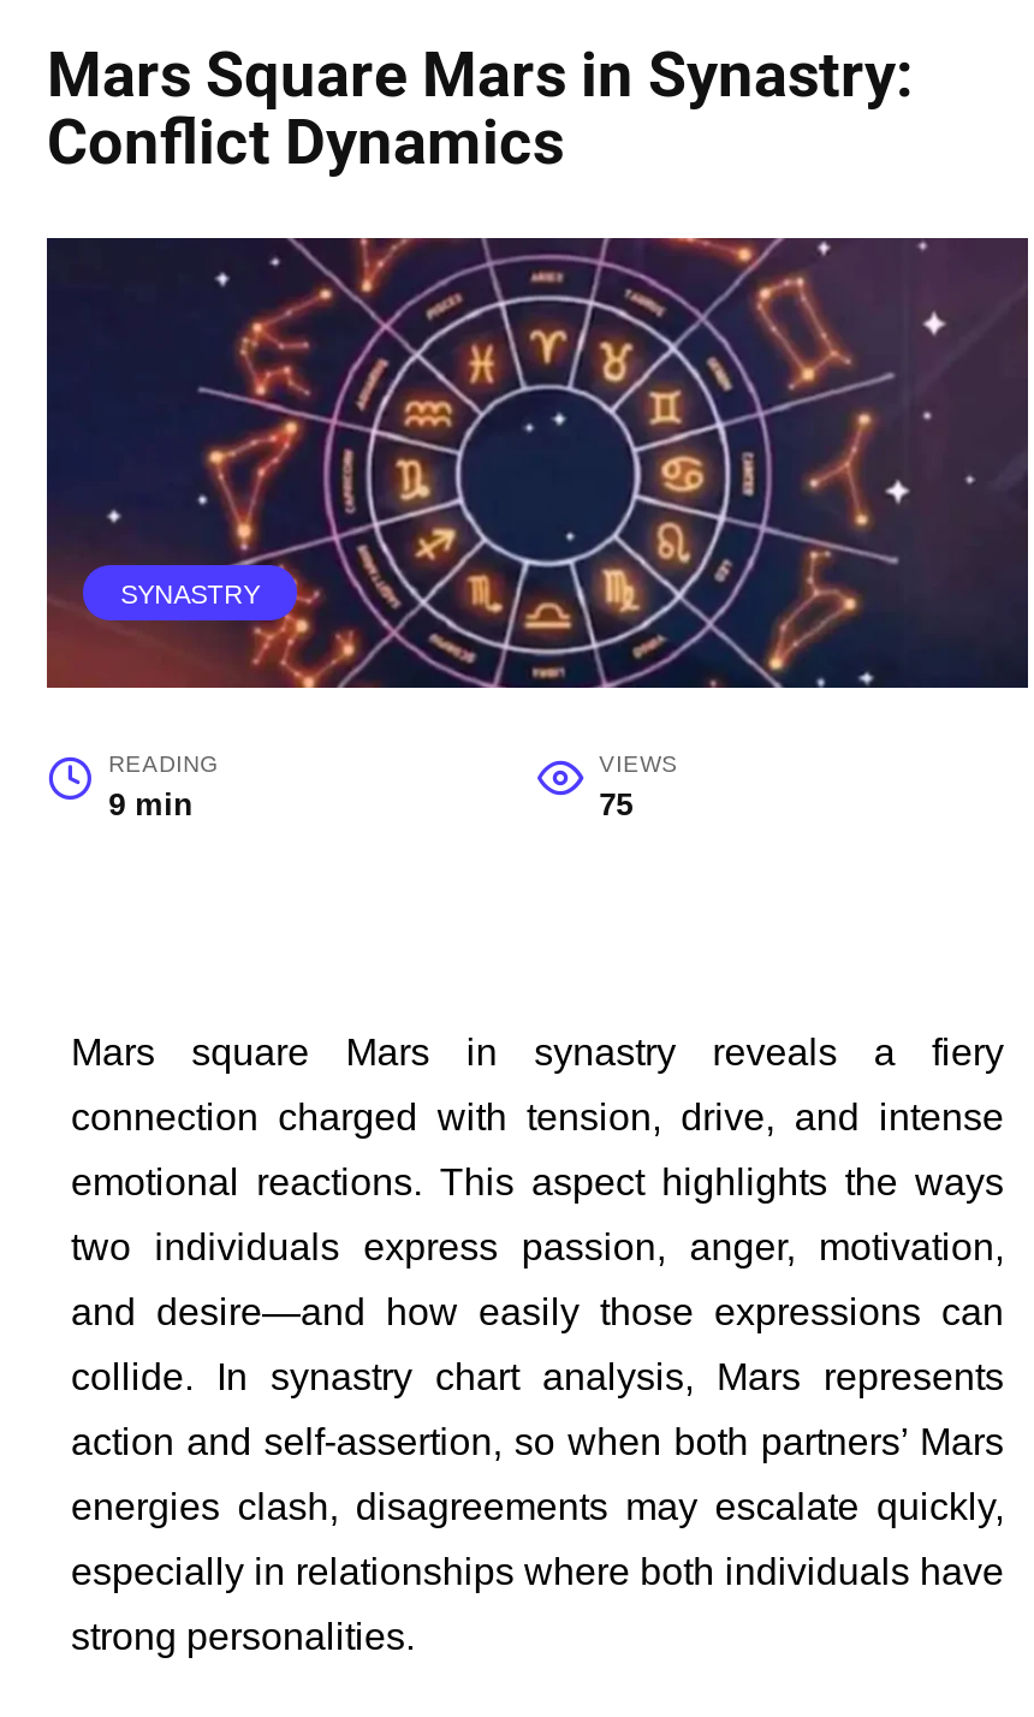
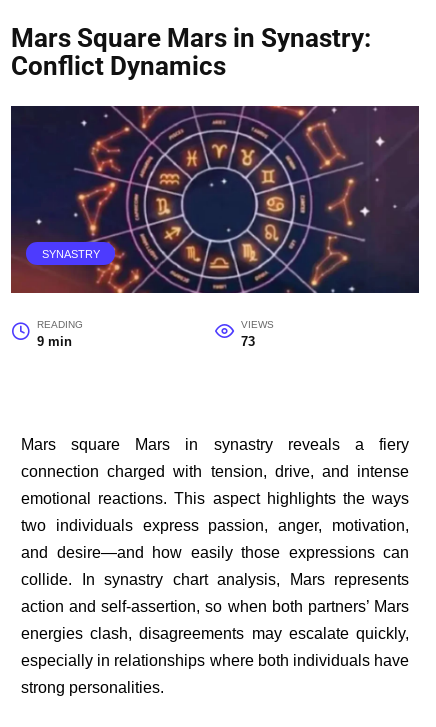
- 75
+ 73
